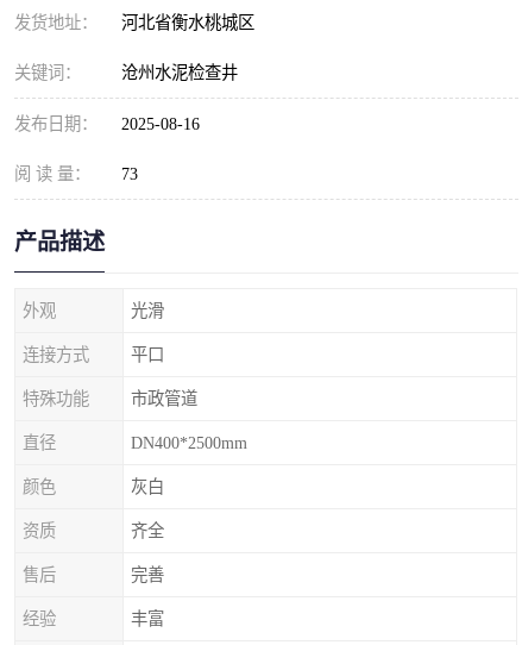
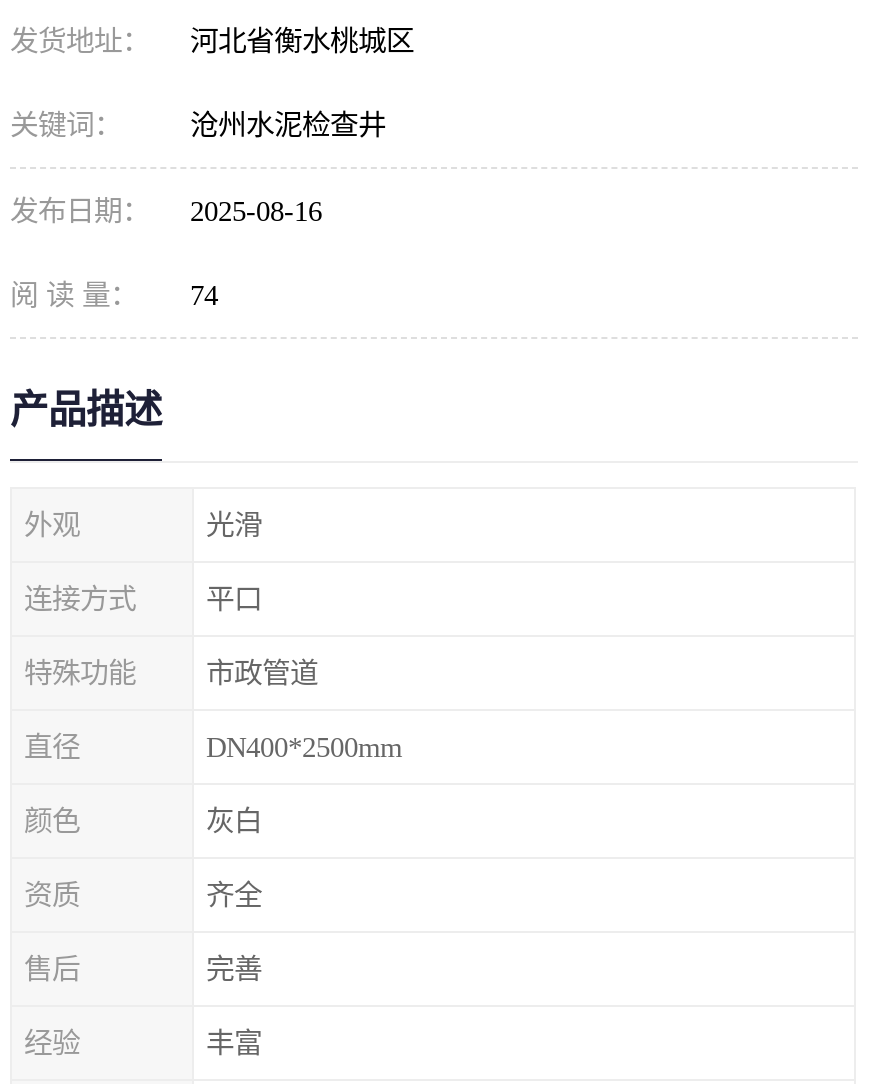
- 阅 读 量： 73
+ 阅 读 量： 74
